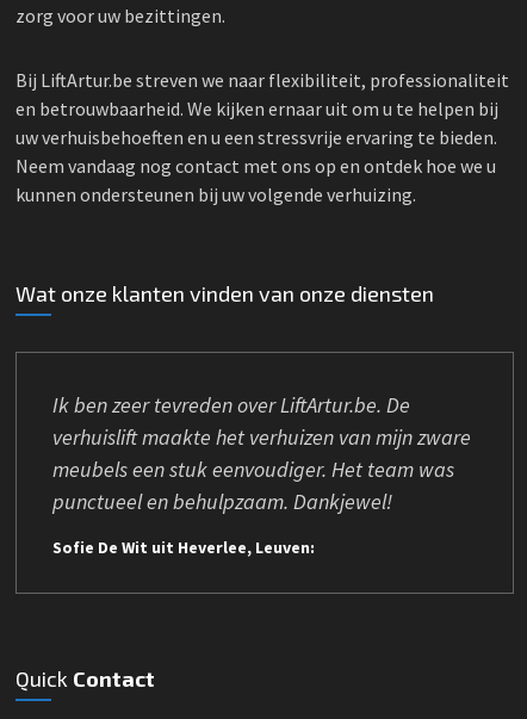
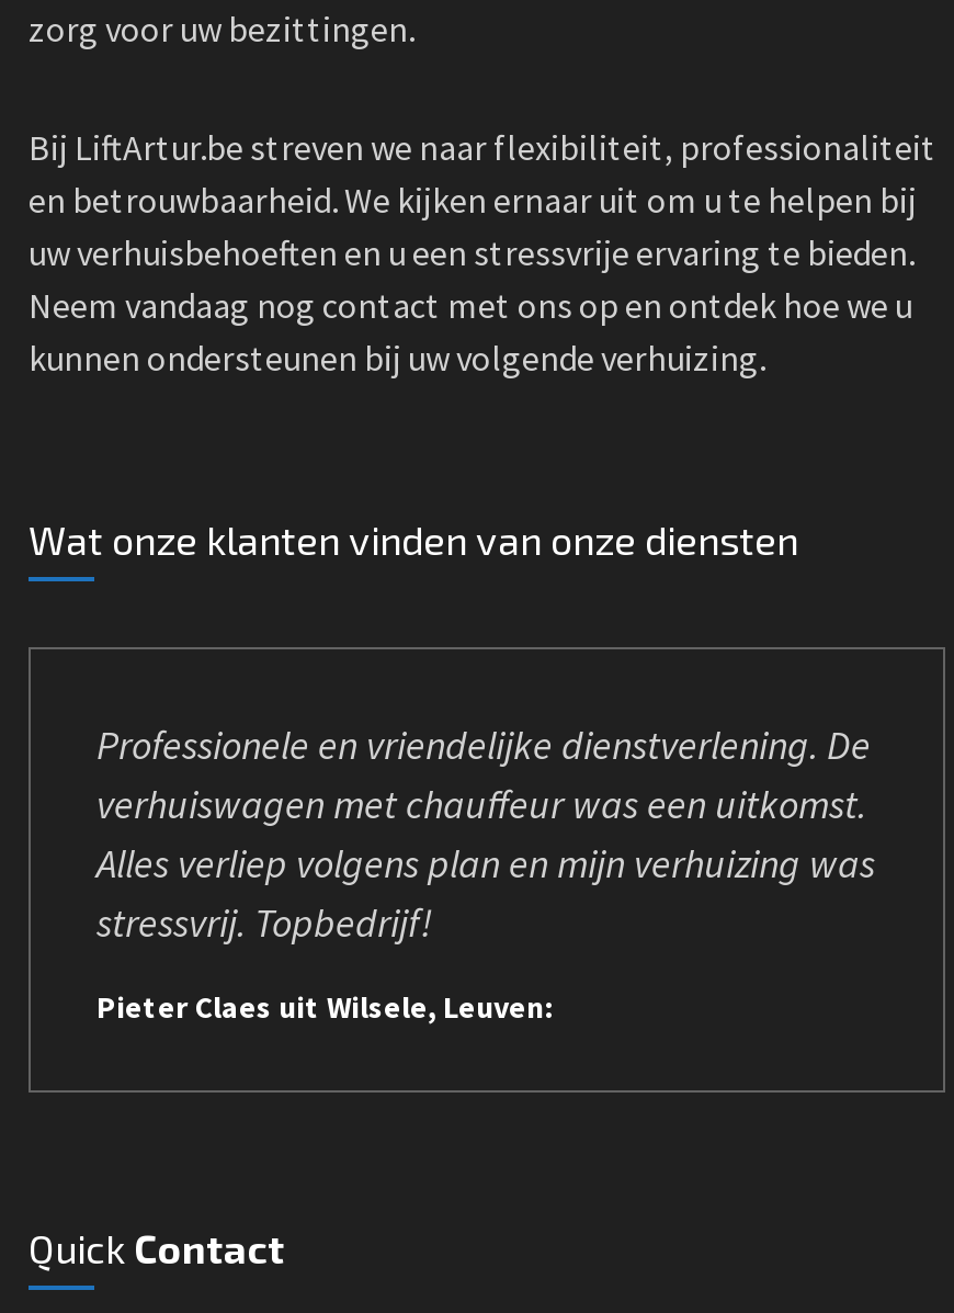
- Ik ben zeer tevreden over LiftArtur.be. De
- verhuislift maakte het verhuizen van mijn zware
- meubels een stuk eenvoudiger. Het team was
- punctueel en behulpzaam. Dankjewel!
+ Professionele en vriendelijke dienstverlening. De
+ verhuiswagen met chauffeur was een uitkomst.
+ Alles verliep volgens plan en mijn verhuizing was
+ stressvrij. Topbedrijf!

- Sofie De Wit uit Heverlee, Leuven:
+ Pieter Claes uit Wilsele, Leuven:
